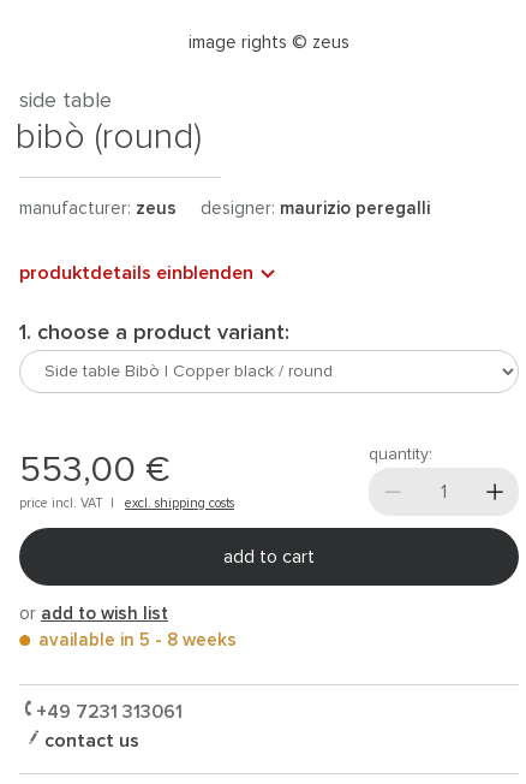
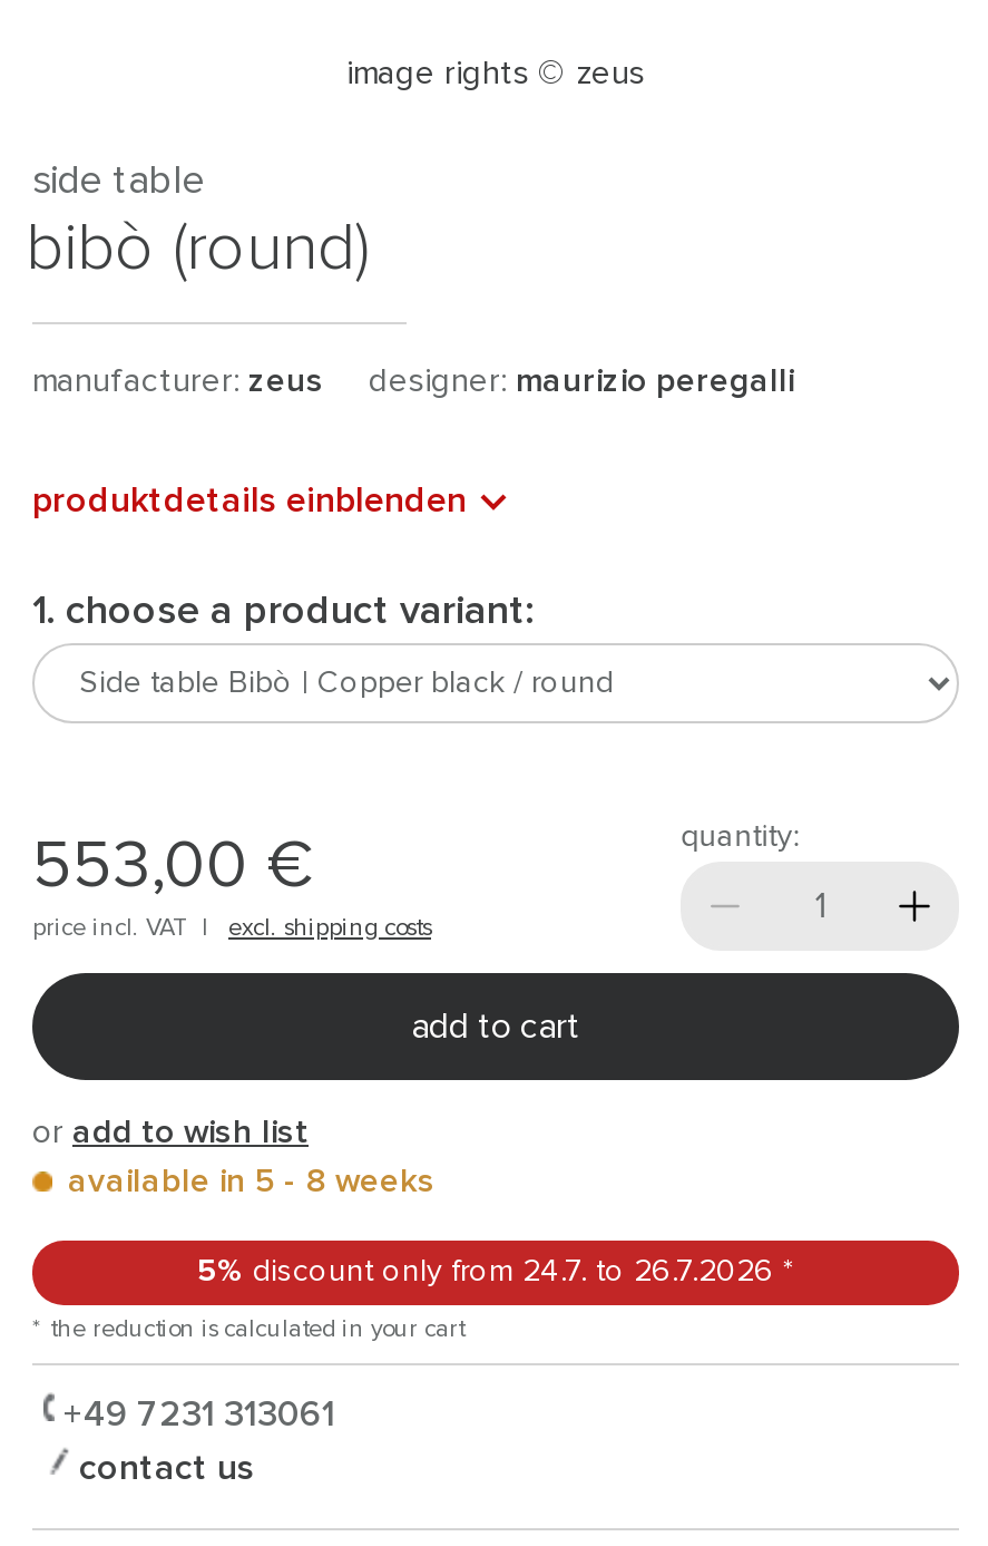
+ 5% discount only from 24.7. to 26.7.2026 *
+ * the reduction is calculated in your cart
